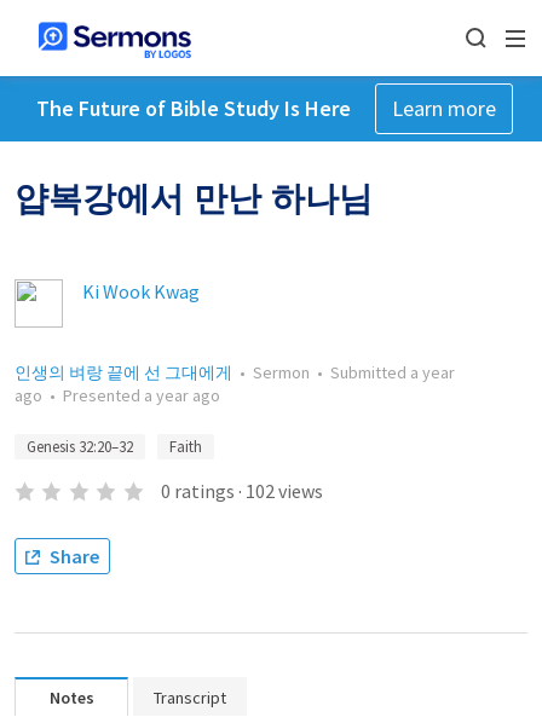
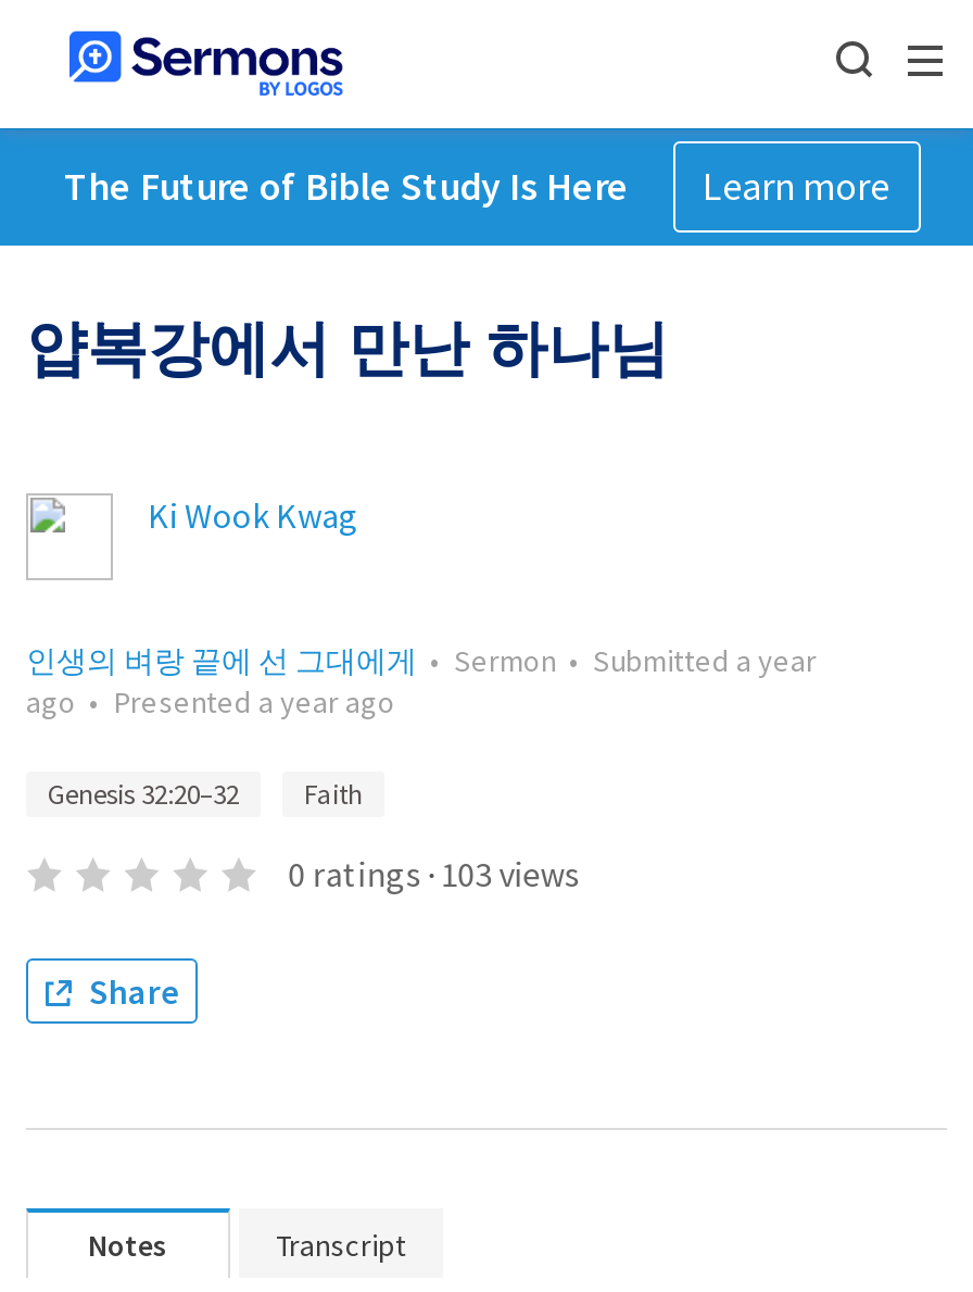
- 0 ratings · 102 views
+ 0 ratings · 103 views
